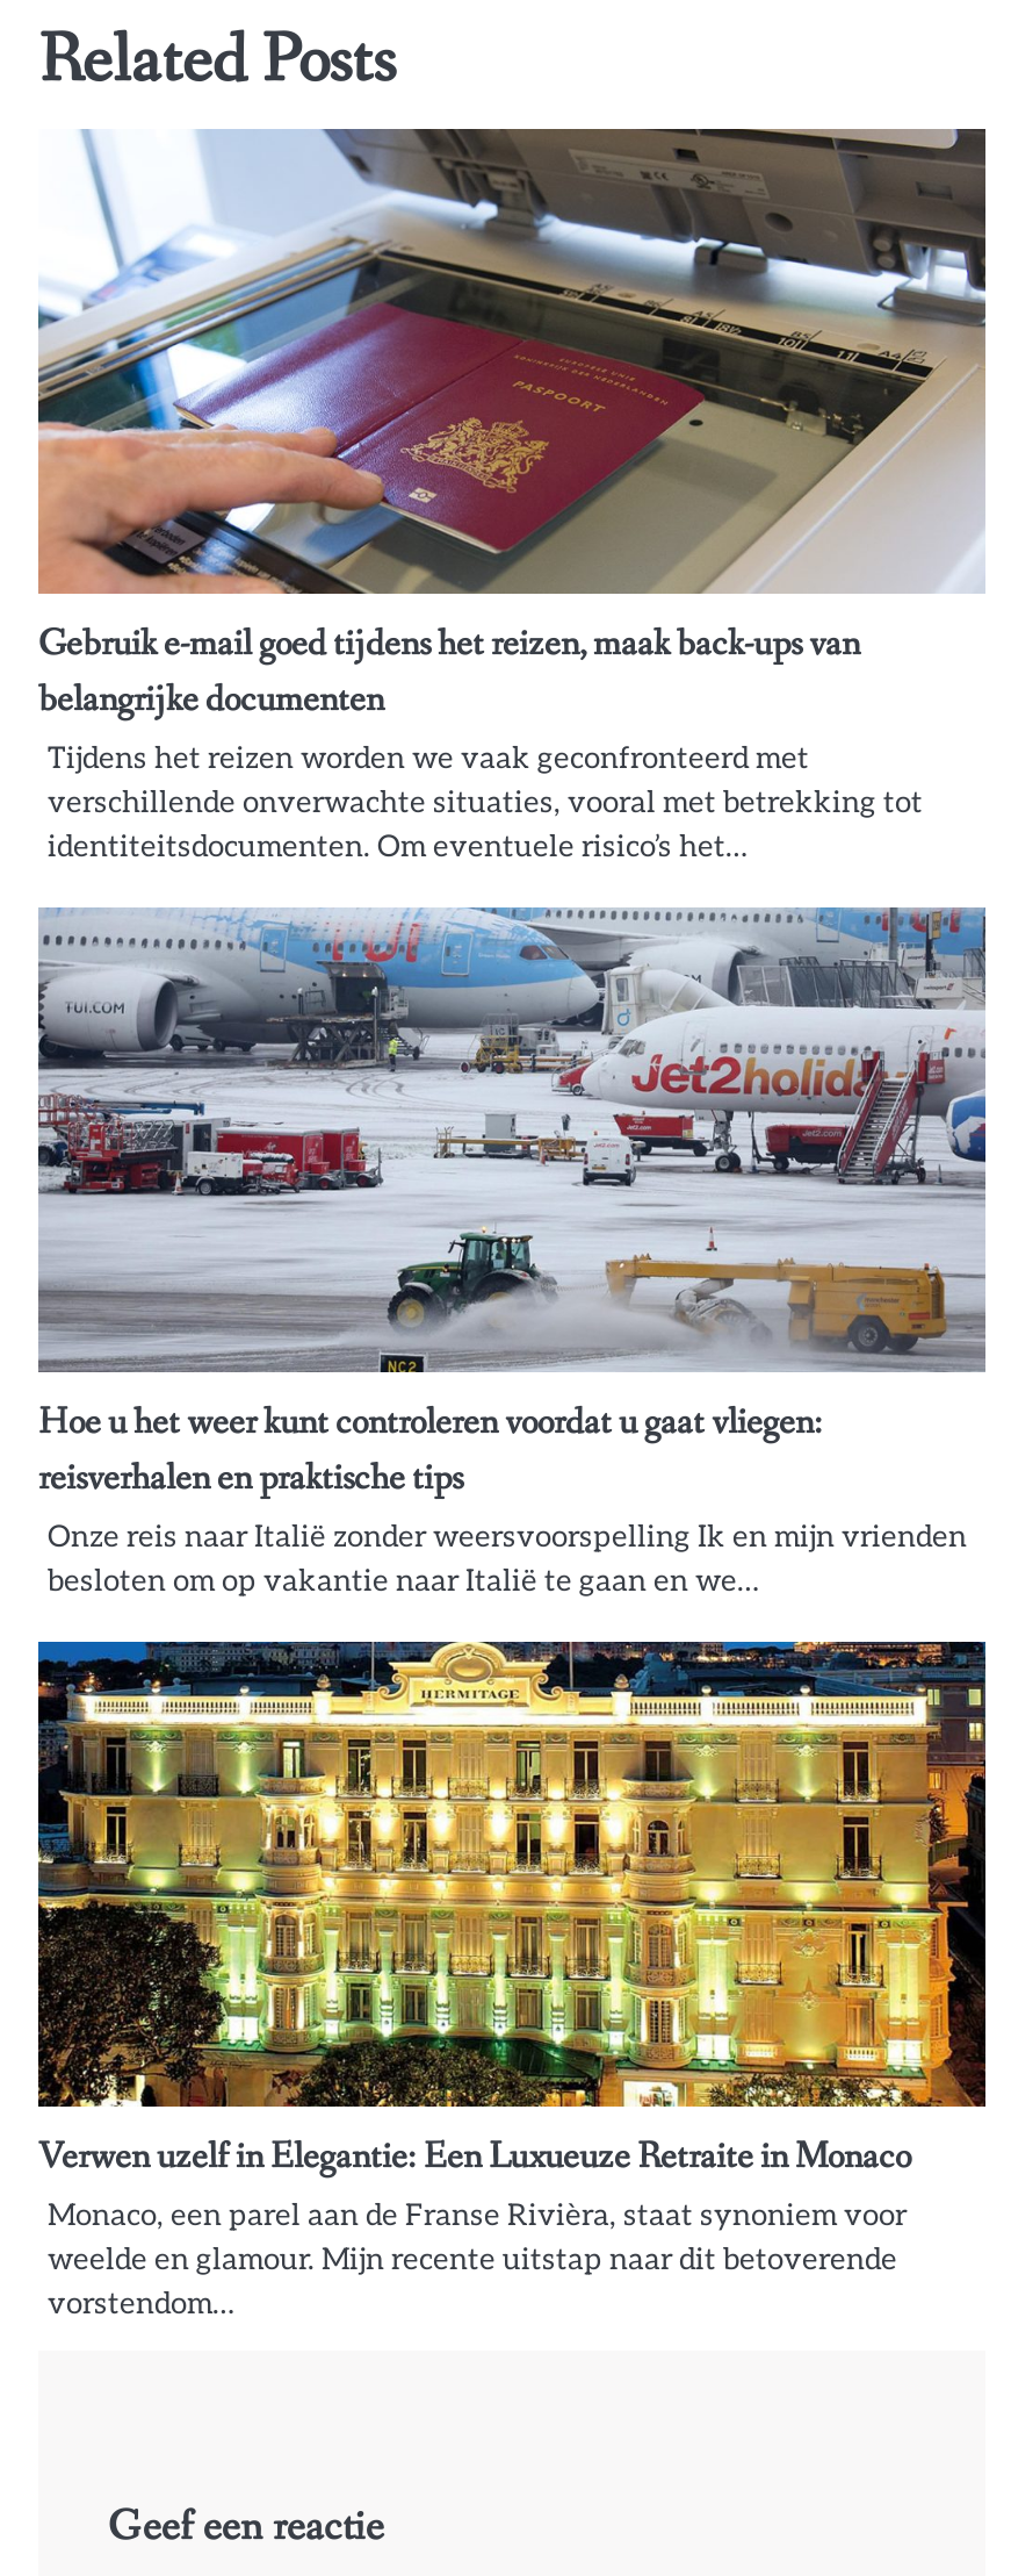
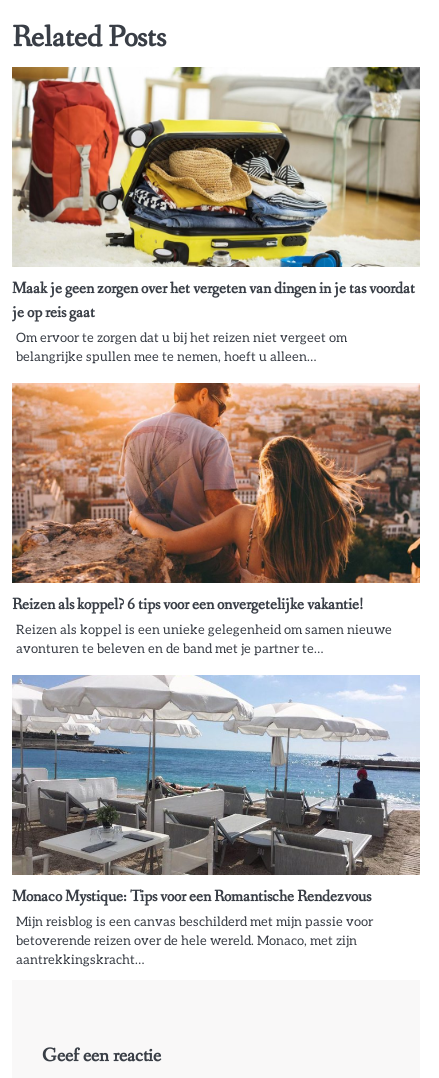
- [image]
- Gebruik e-mail goed tijdens het reizen, maak back-ups van
- belangrijke documenten
- Tijdens het reizen worden we vaak geconfronteerd met
- verschillende onverwachte situaties, vooral met betrekking tot
- identiteitsdocumenten. Om eventuele risico’s het…
+ [image]
+ Maak je geen zorgen over het vergeten van dingen in je tas voordat
+ je op reis gaat
+ Om ervoor te zorgen dat u bij het reizen niet vergeet om
+ belangrijke spullen mee te nemen, hoeft u alleen…

- [image]
- Hoe u het weer kunt controleren voordat u gaat vliegen:
- reisverhalen en praktische tips
- Onze reis naar Italië zonder weersvoorspelling Ik en mijn vrienden
- besloten om op vakantie naar Italië te gaan en we…
+ [image]
+ Reizen als koppel? 6 tips voor een onvergetelijke vakantie!
+ Reizen als koppel is een unieke gelegenheid om samen nieuwe
+ avonturen te beleven en de band met je partner te…

- [image]
- Verwen uzelf in Elegantie: Een Luxueuze Retraite in Monaco
- Monaco, een parel aan de Franse Rivièra, staat synoniem voor
- weelde en glamour. Mijn recente uitstap naar dit betoverende
- vorstendom…
+ [image]
+ Monaco Mystique: Tips voor een Romantische Rendezvous
+ Mijn reisblog is een canvas beschilderd met mijn passie voor
+ betoverende reizen over de hele wereld. Monaco, met zijn
+ aantrekkingskracht…
